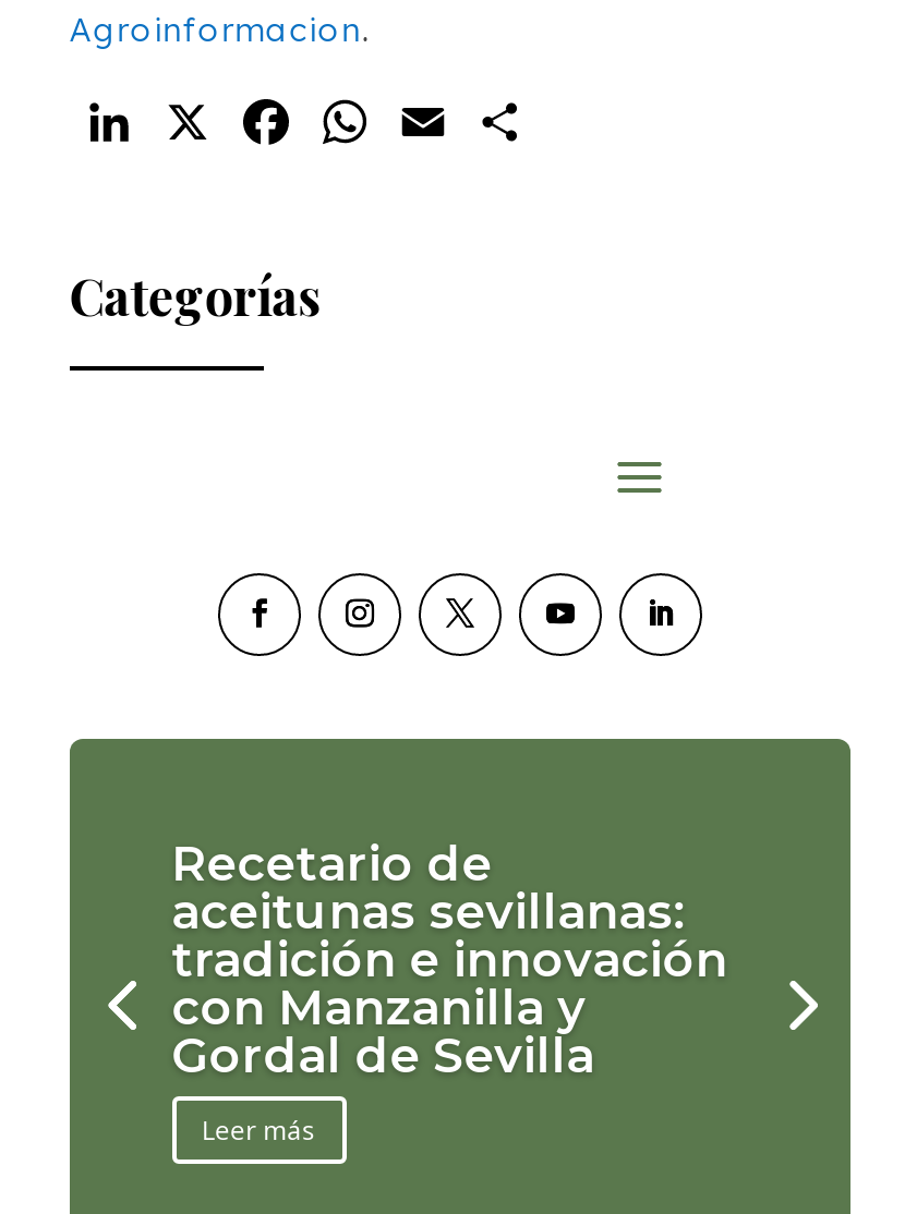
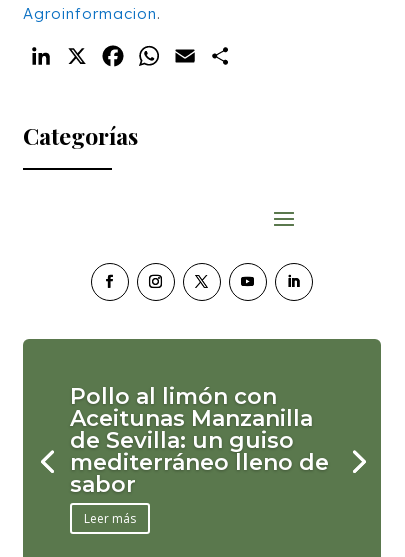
- Recetario de
- aceitunas sevillanas:
- tradición e innovación
- con Manzanilla y
- Gordal de Sevilla
+ Pollo al limón con
+ Aceitunas Manzanilla
+ de Sevilla: un guiso
+ mediterráneo lleno de
+ sabor
